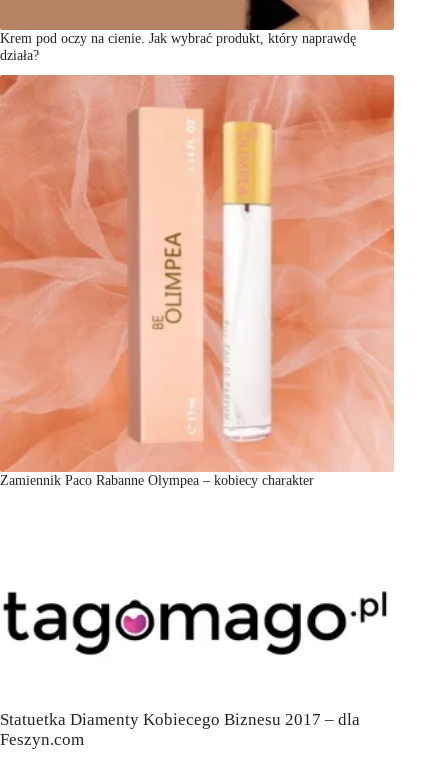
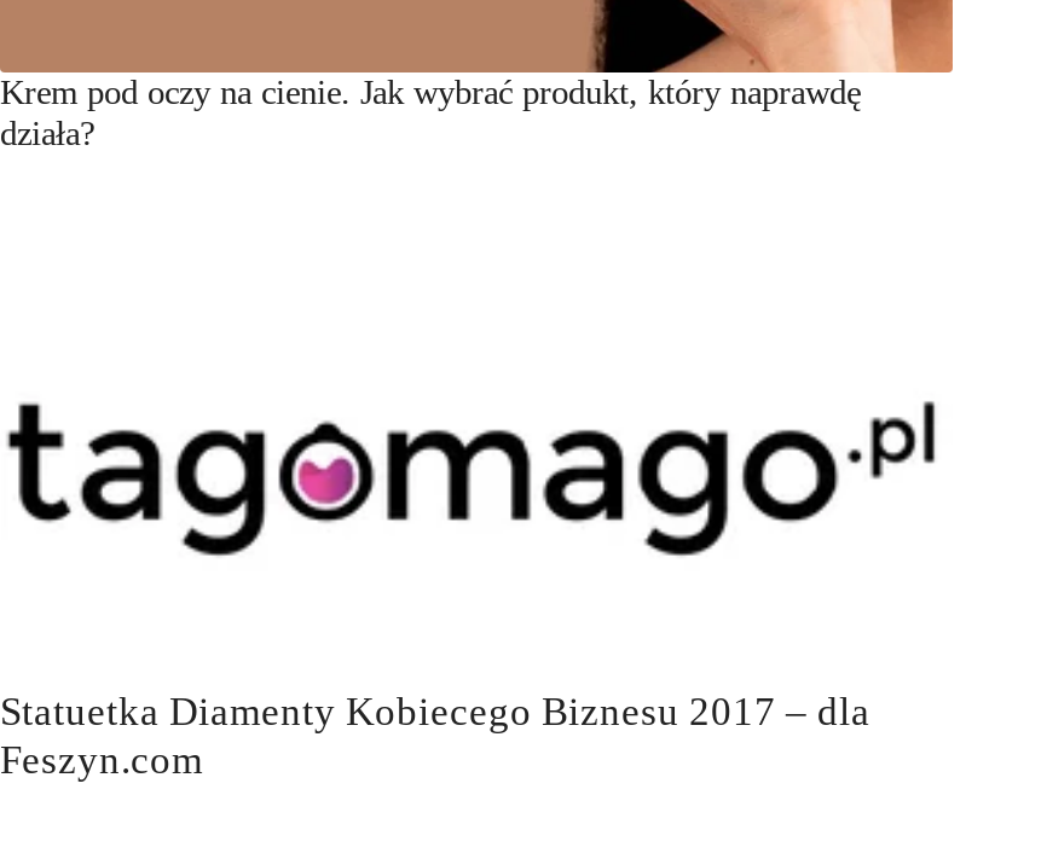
- [image]
- Zamiennik Paco Rabanne Olympea – kobiecy charakter
